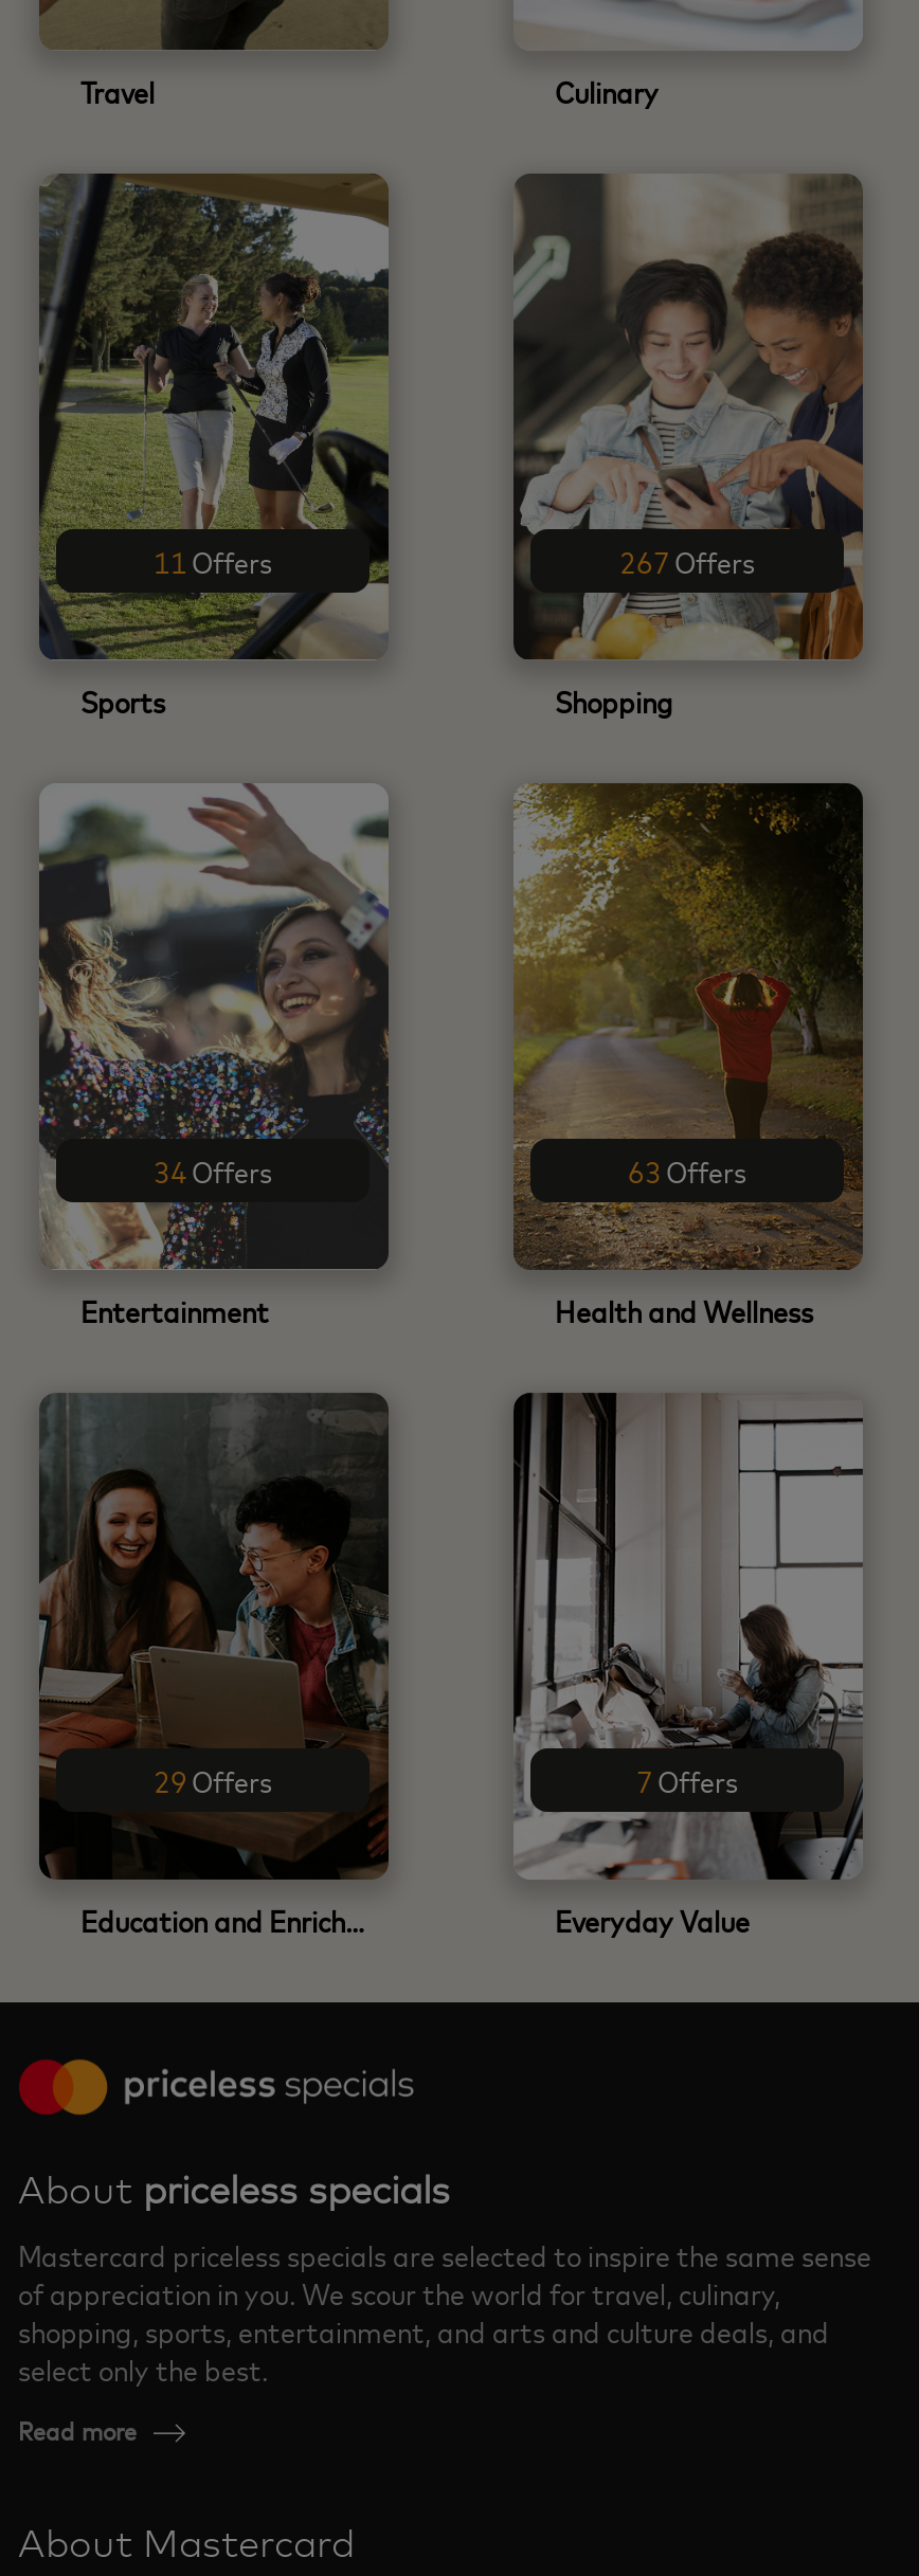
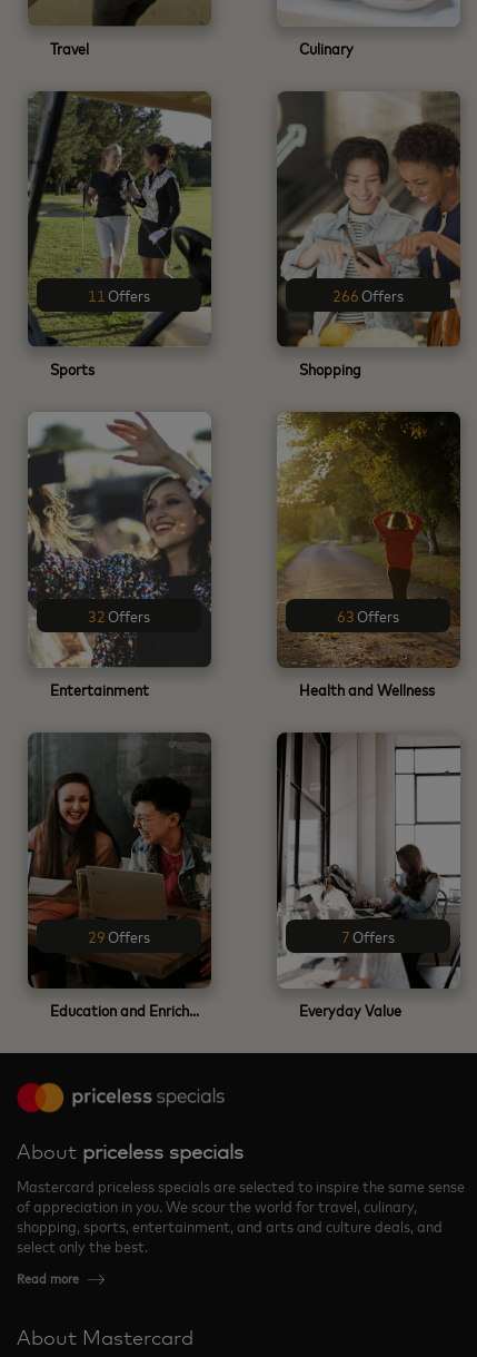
- 267 Offers
+ 266 Offers

- 34 Offers
+ 32 Offers
